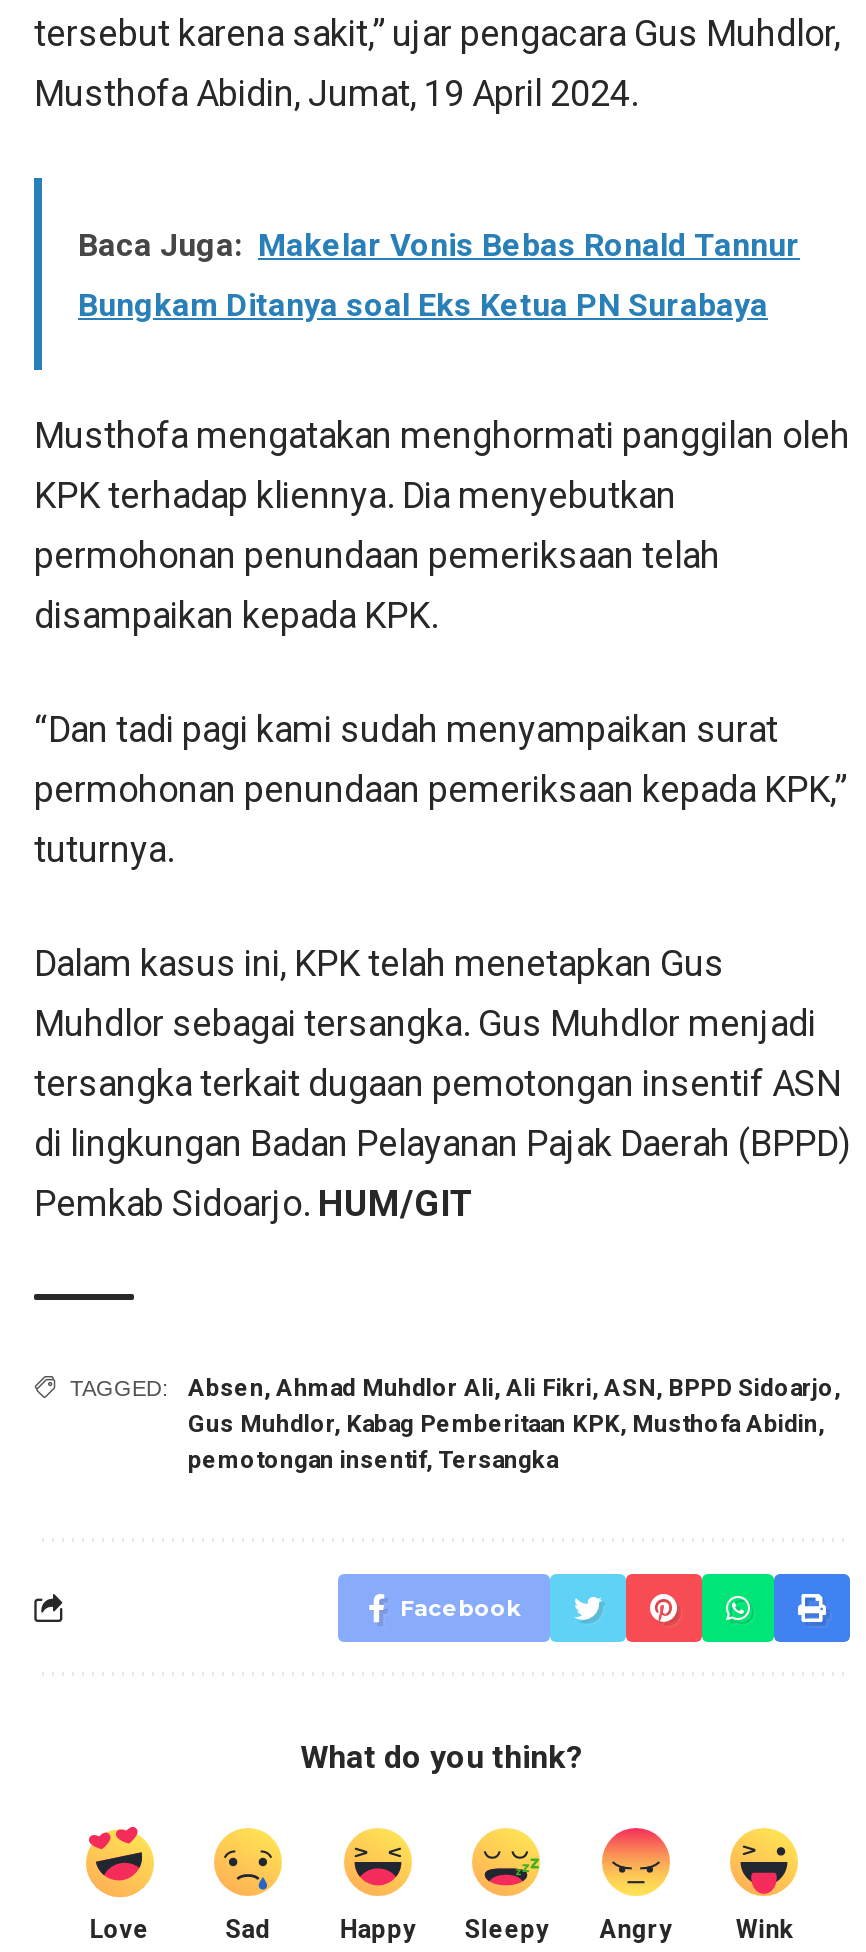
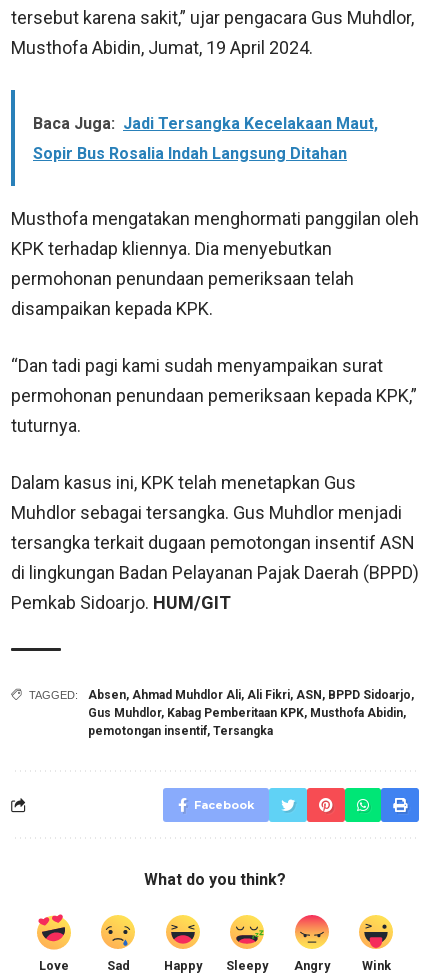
- Baca Juga: Makelar Vonis Bebas Ronald Tannur
+ Baca Juga: Jadi Tersangka Kecelakaan Maut,

- Bungkam Ditanya soal Eks Ketua PN Surabaya
+ Sopir Bus Rosalia Indah Langsung Ditahan
